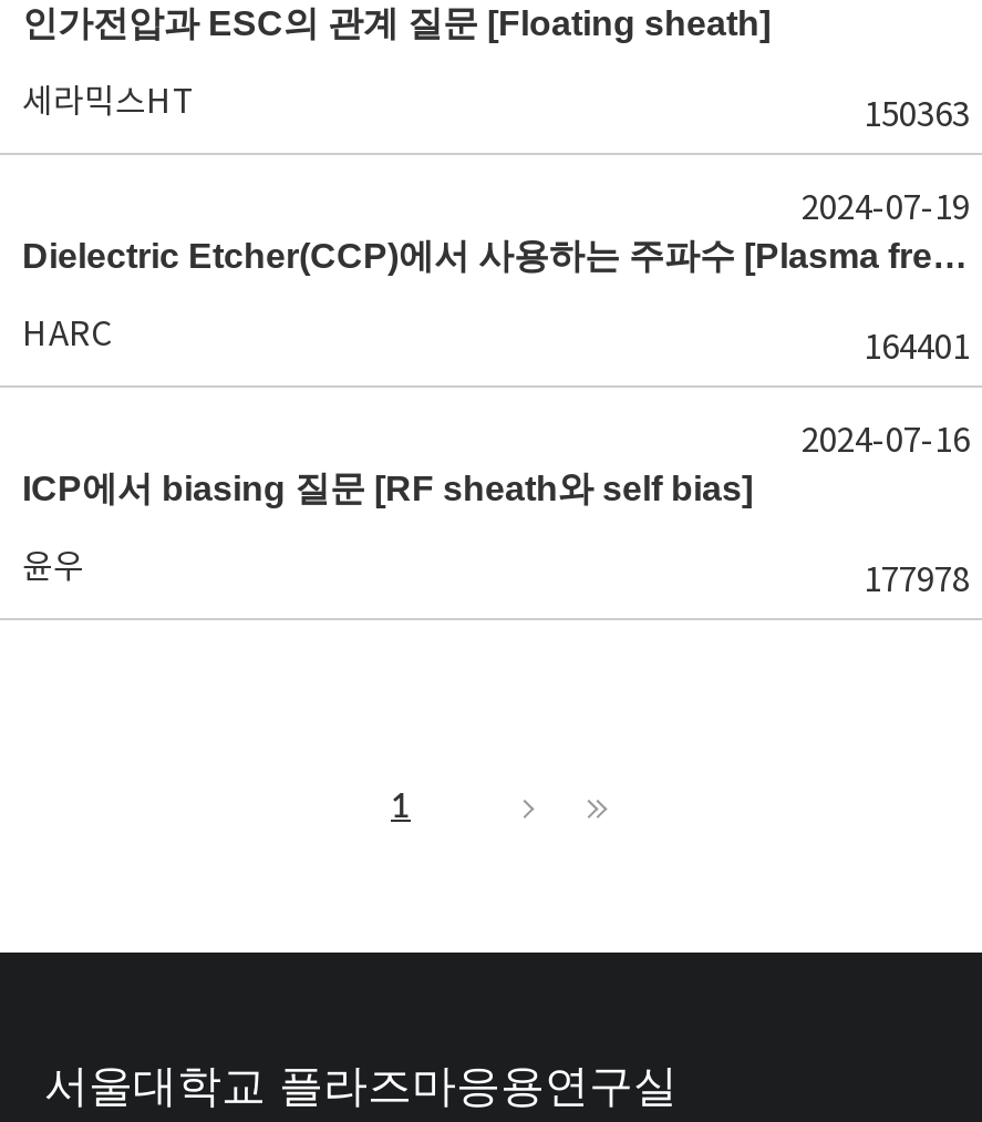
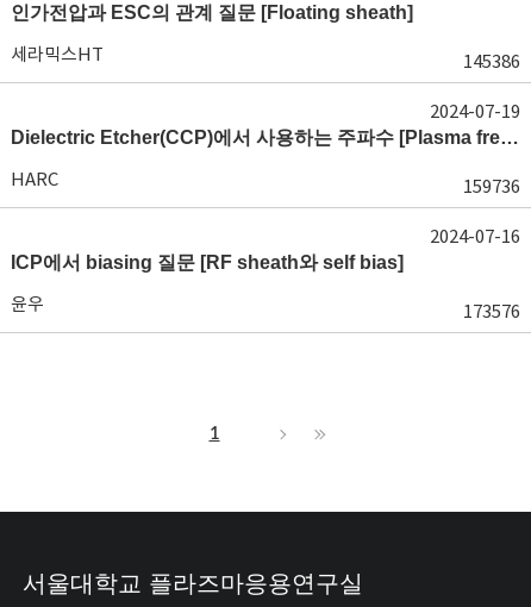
- 150363
+ 145386

- 164401
+ 159736

- 177978
+ 173576
